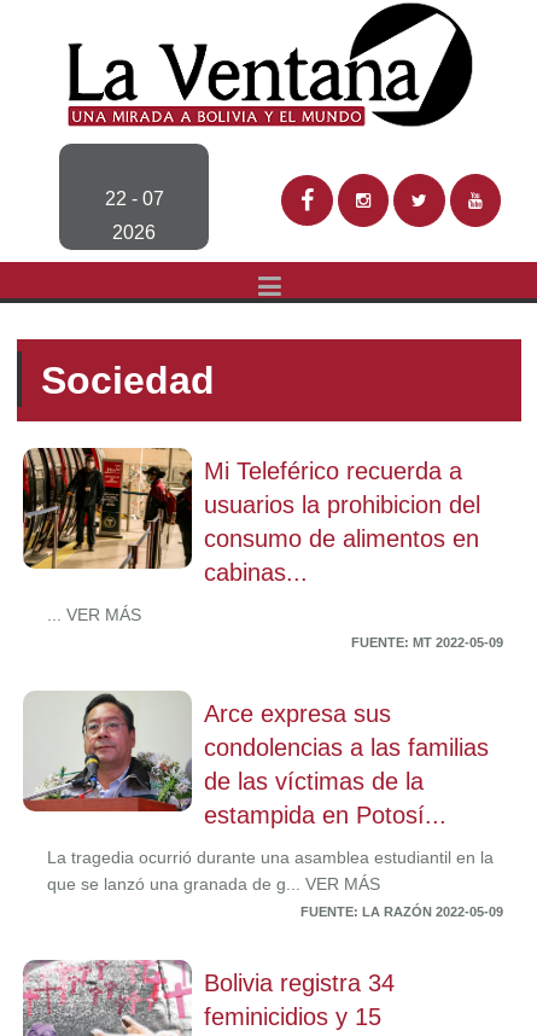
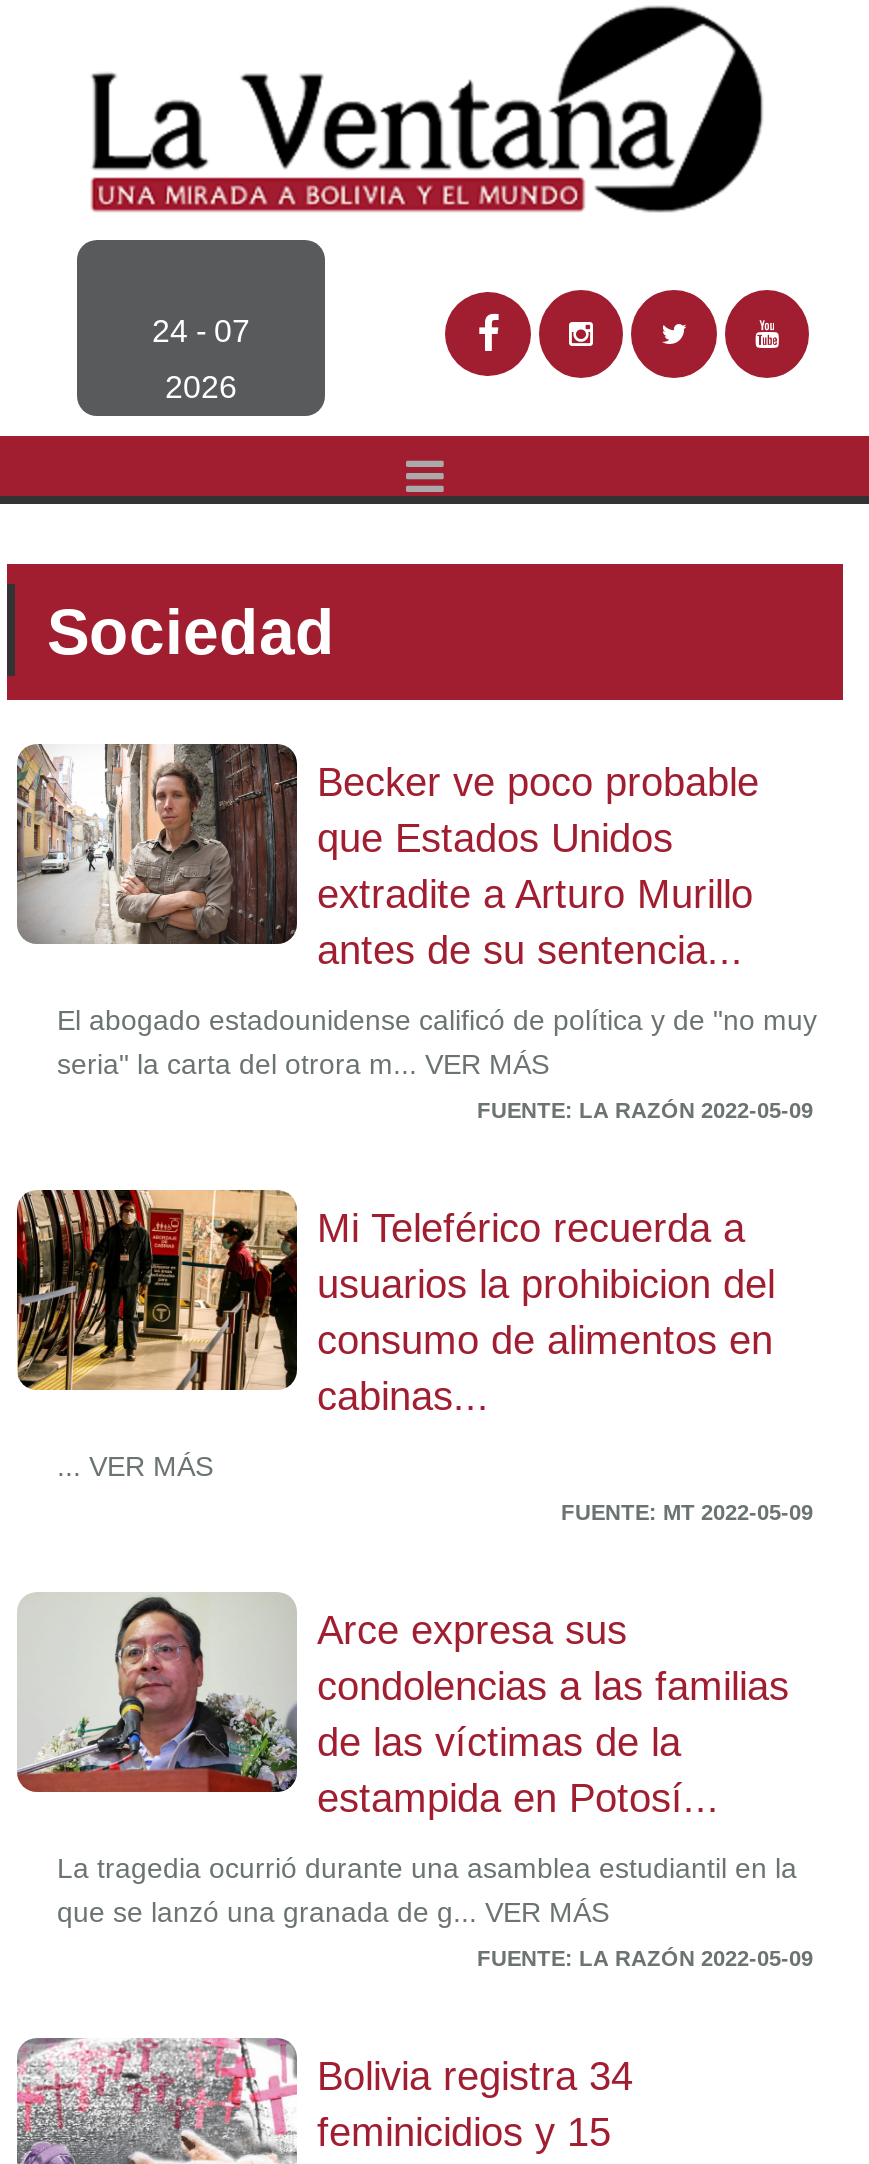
- 22 - 07
+ 24 - 07

+ [image]
+ Becker ve poco probable
+ que Estados Unidos
+ extradite a Arturo Murillo
+ antes de su sentencia...
+ El abogado estadounidense calificó de política y de "no muy
+ seria" la carta del otrora m... VER MÁS
+ FUENTE: LA RAZÓN 2022-05-09
